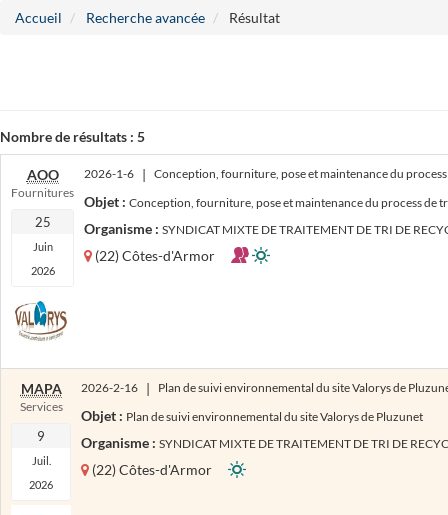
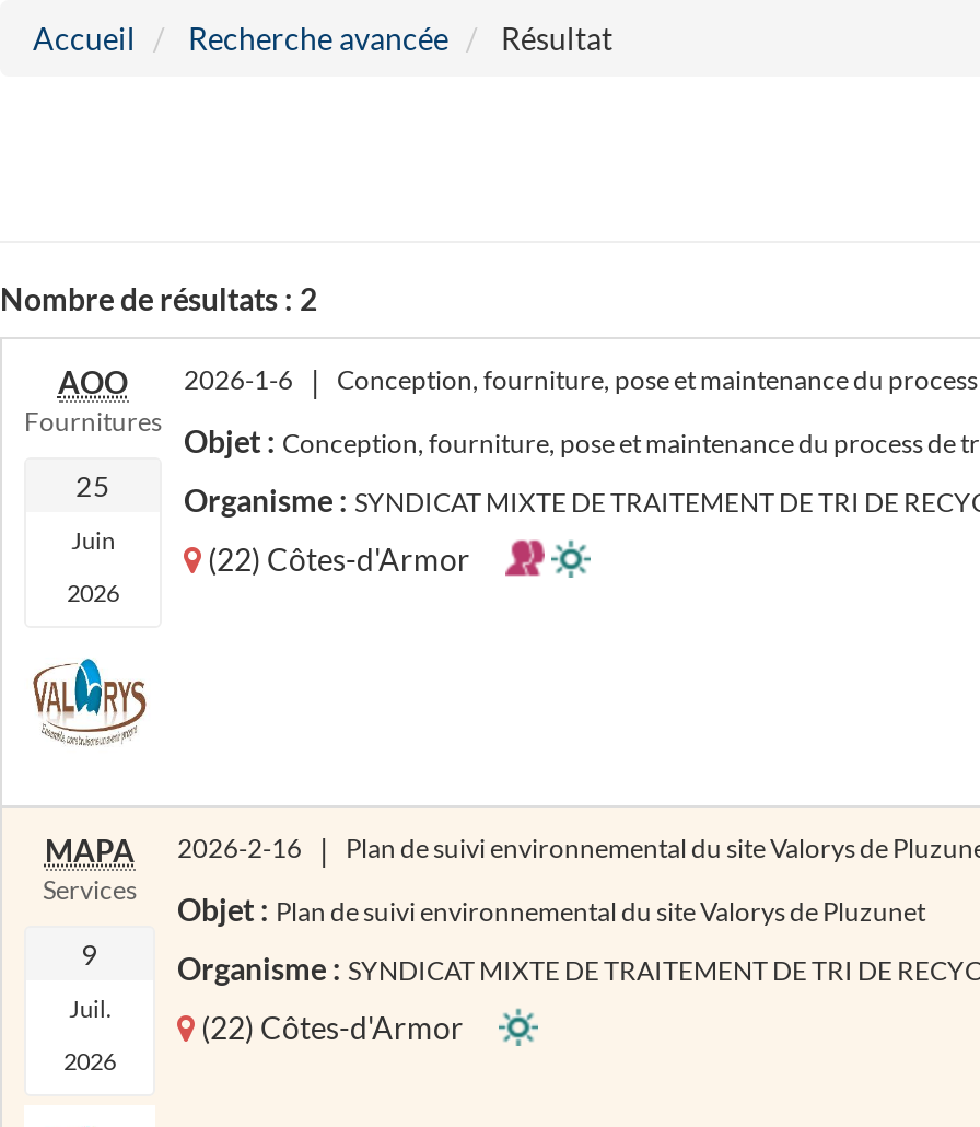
- Nombre de résultats : 5
+ Nombre de résultats : 2
